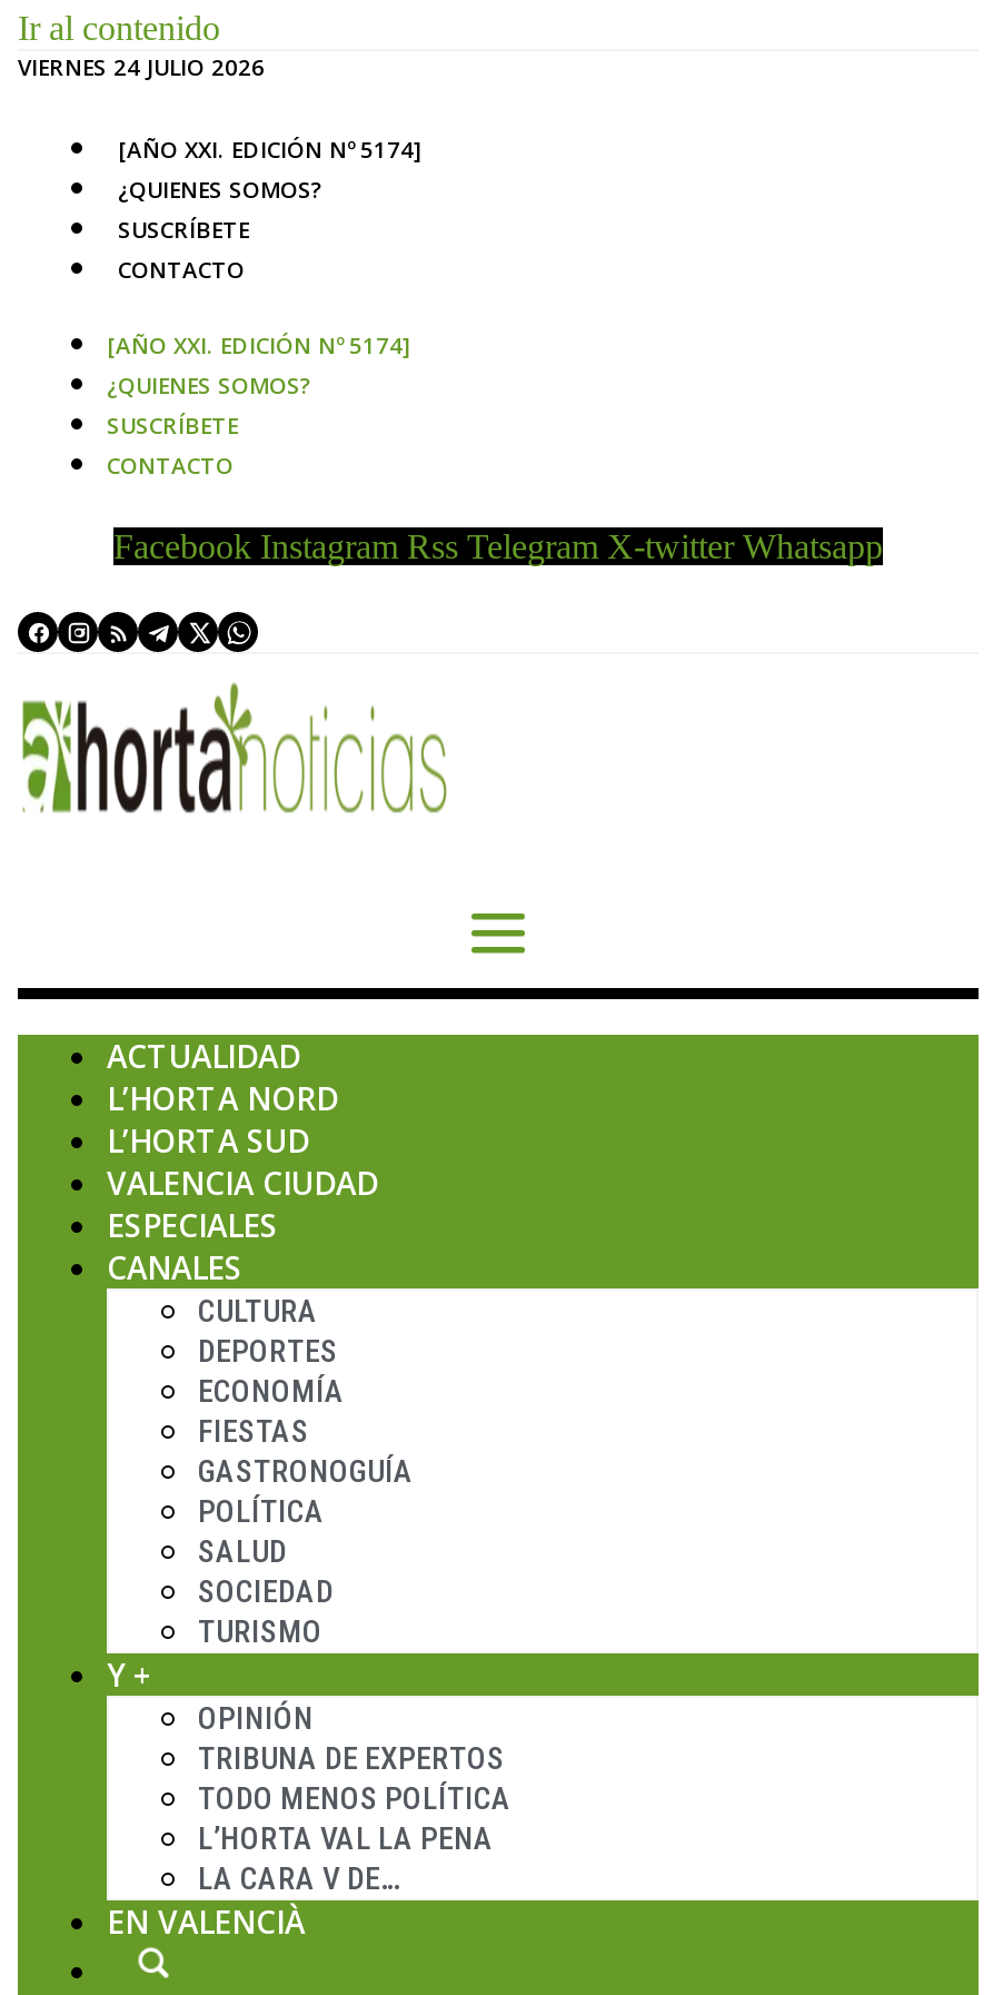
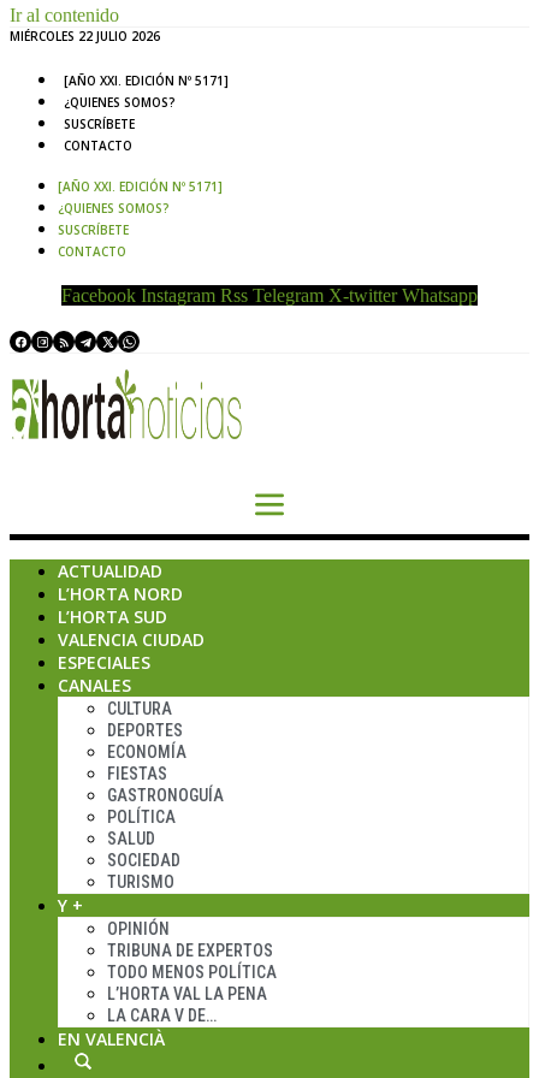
- VIERNES 24 JULIO 2026
+ MIÉRCOLES 22 JULIO 2026

- [AÑO XXI. EDICIÓN Nº 5174]
+ [AÑO XXI. EDICIÓN Nº 5171]

- [AÑO XXI. EDICIÓN Nº 5174]
+ [AÑO XXI. EDICIÓN Nº 5171]
